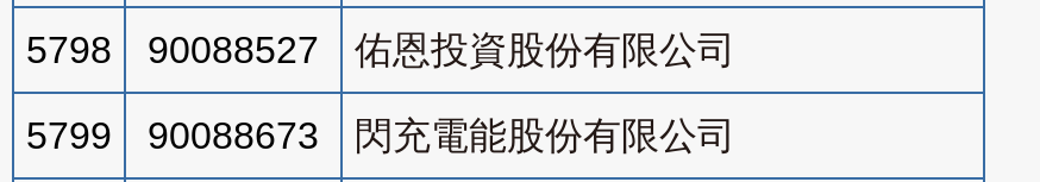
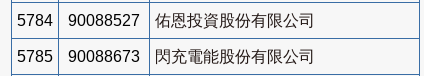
- 5798 90088527 佑恩投資股份有限公司
+ 5784 90088527 佑恩投資股份有限公司

- 5799 90088673 閃充電能股份有限公司
+ 5785 90088673 閃充電能股份有限公司
